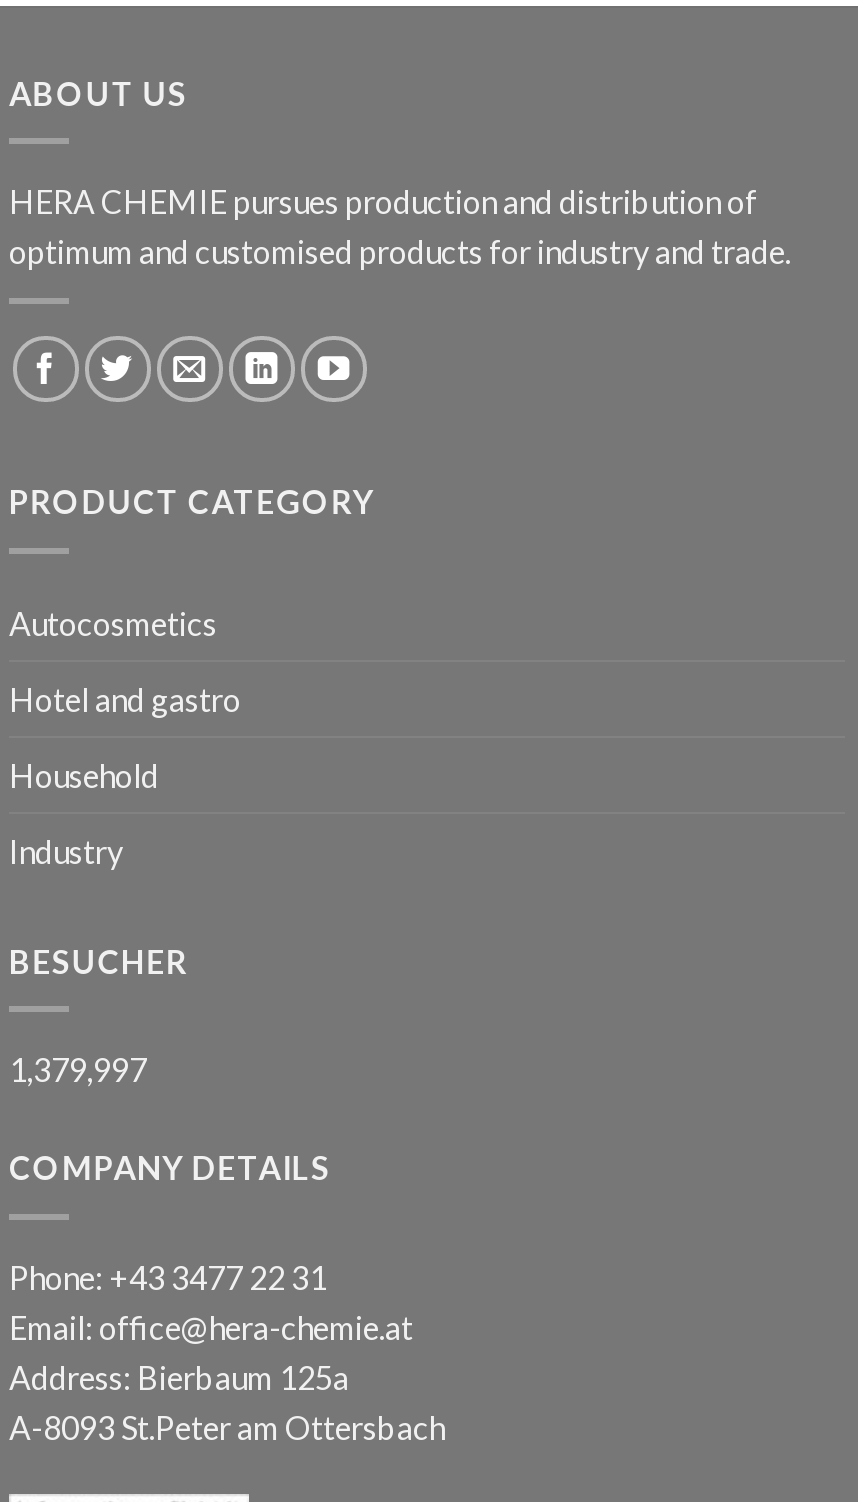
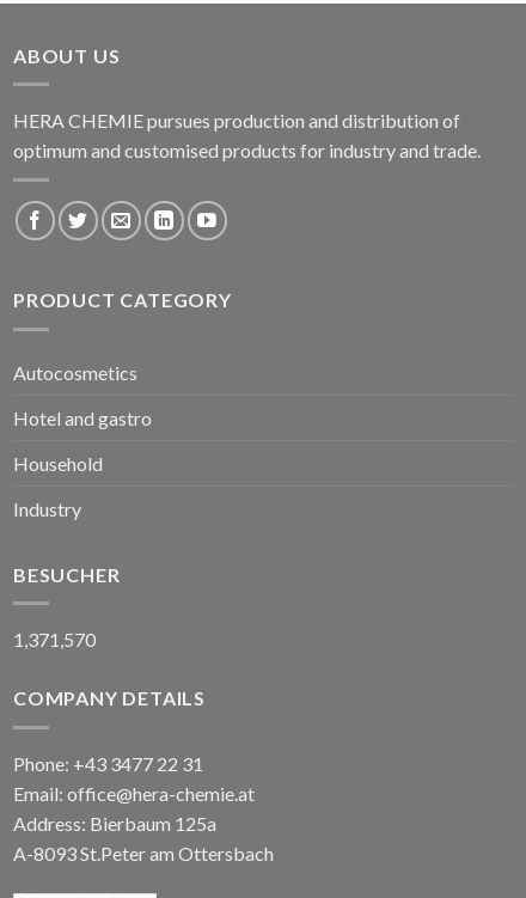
- 1,379,997
+ 1,371,570
